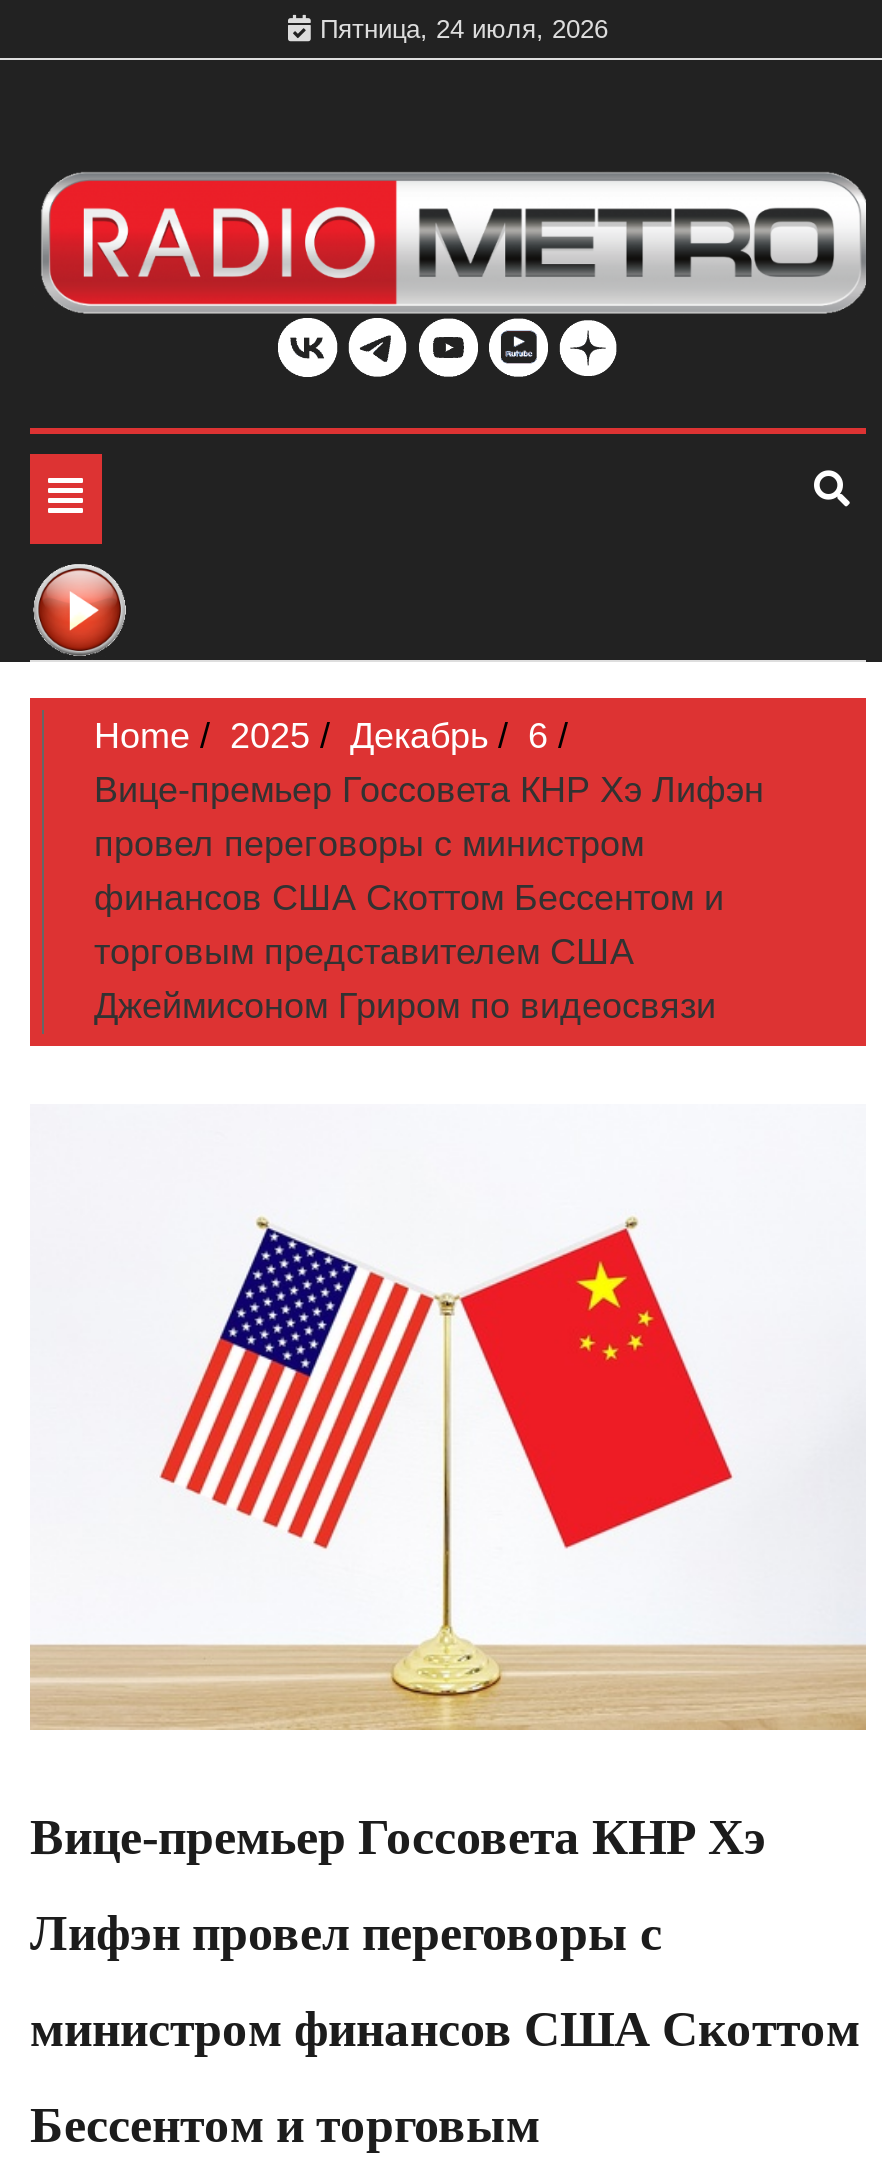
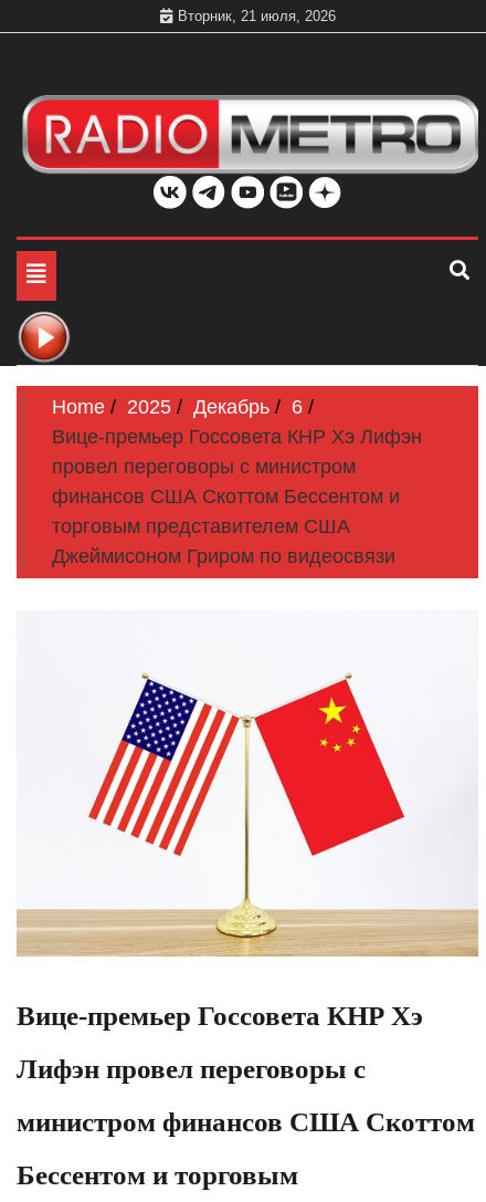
- Пятница, 24 июля, 2026
+ Вторник, 21 июля, 2026
